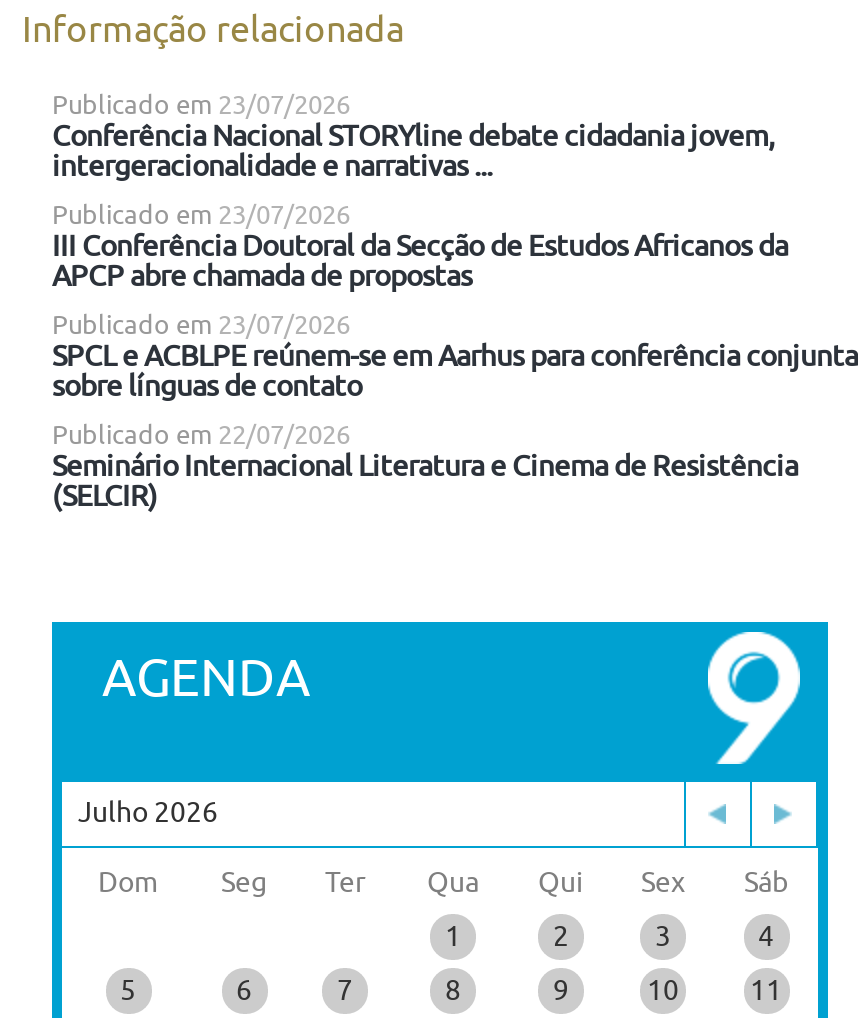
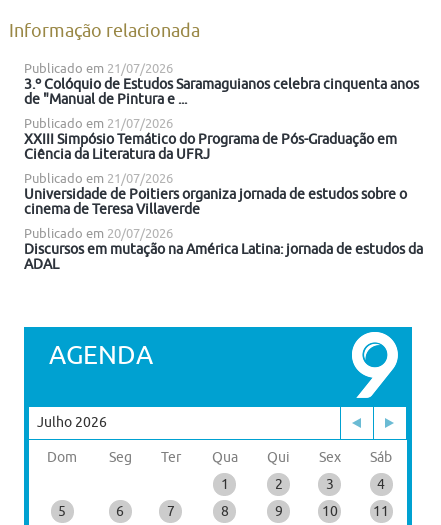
- Publicado em 23/07/2026
- Conferência Nacional STORYline debate cidadania jovem,
- intergeracionalidade e narrativas ...
+ Publicado em 21/07/2026
+ 3.º Colóquio de Estudos Saramaguianos celebra cinquenta anos
+ de "Manual de Pintura e ...

- Publicado em 23/07/2026
- III Conferência Doutoral da Secção de Estudos Africanos da
- APCP abre chamada de propostas
+ Publicado em 21/07/2026
+ XXIII Simpósio Temático do Programa de Pós-Graduação em
+ Ciência da Literatura da UFRJ

- Publicado em 23/07/2026
- SPCL e ACBLPE reúnem-se em Aarhus para conferência conjunta
- sobre línguas de contato
+ Publicado em 21/07/2026
+ Universidade de Poitiers organiza jornada de estudos sobre o
+ cinema de Teresa Villaverde

- Publicado em 22/07/2026
- Seminário Internacional Literatura e Cinema de Resistência
- (SELCIR)
+ Publicado em 20/07/2026
+ Discursos em mutação na América Latina: jornada de estudos da
+ ADAL
